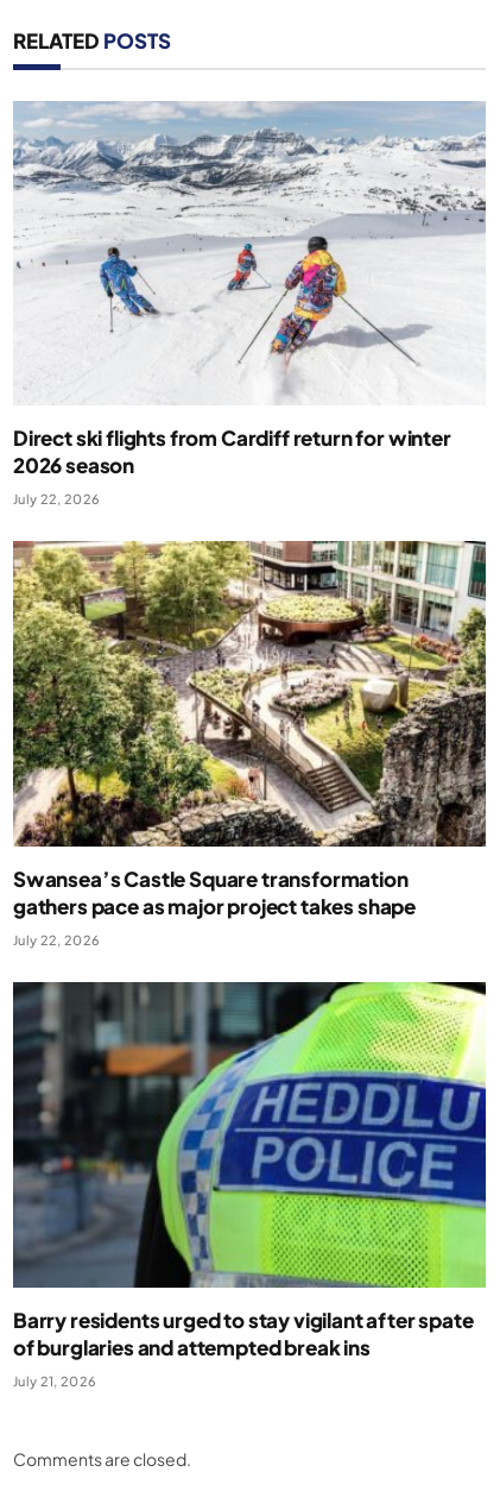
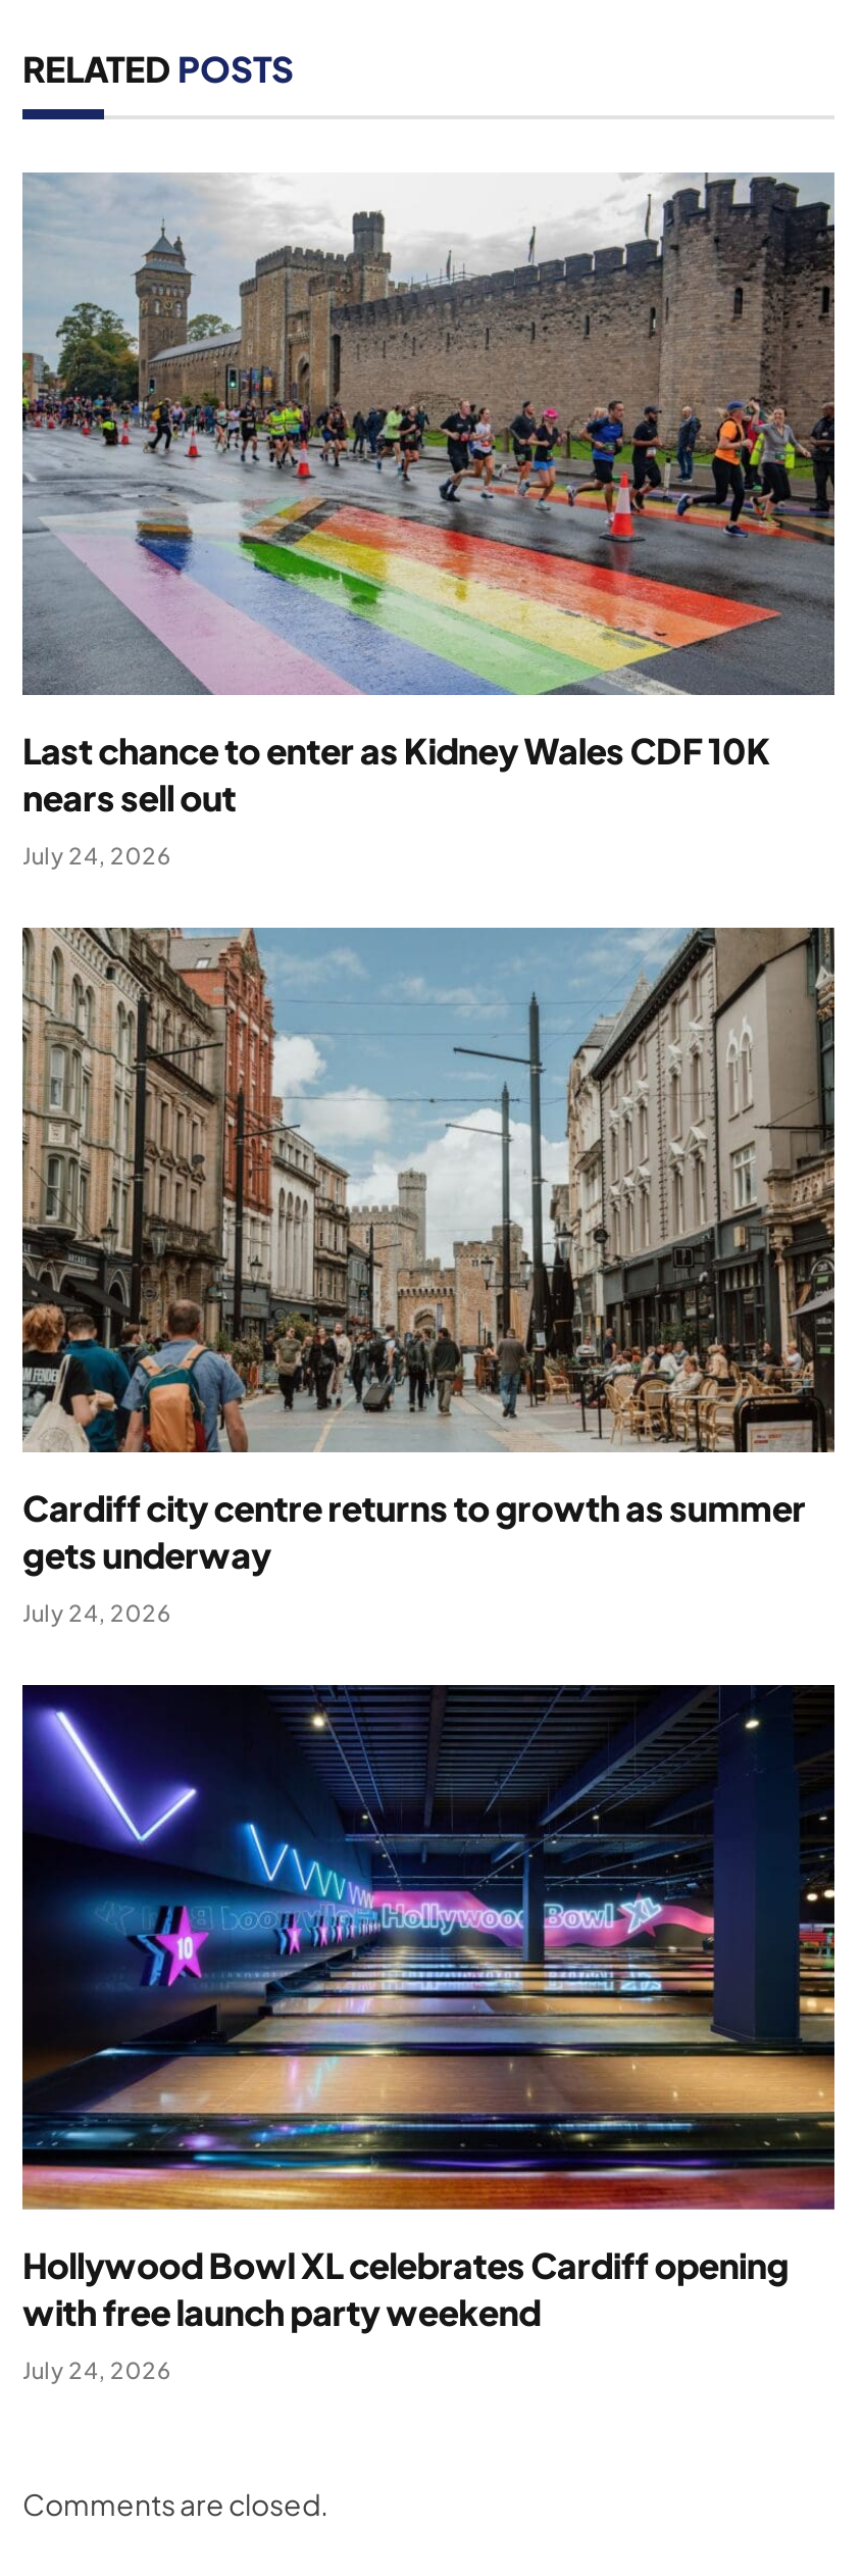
- [image]
- Direct ski flights from Cardiff return for winter
- 2026 season
+ [image]
+ Last chance to enter as Kidney Wales CDF 10K
+ nears sell out

- July 22, 2026
+ July 24, 2026

- [image]
- Swansea’s Castle Square transformation
- gathers pace as major project takes shape
+ [image]
+ Cardiff city centre returns to growth as summer
+ gets underway

- July 22, 2026
+ July 24, 2026

- [image]
- Barry residents urged to stay vigilant after spate
- of burglaries and attempted break ins
+ [image]
+ Hollywood Bowl XL celebrates Cardiff opening
+ with free launch party weekend

- July 21, 2026
+ July 24, 2026
